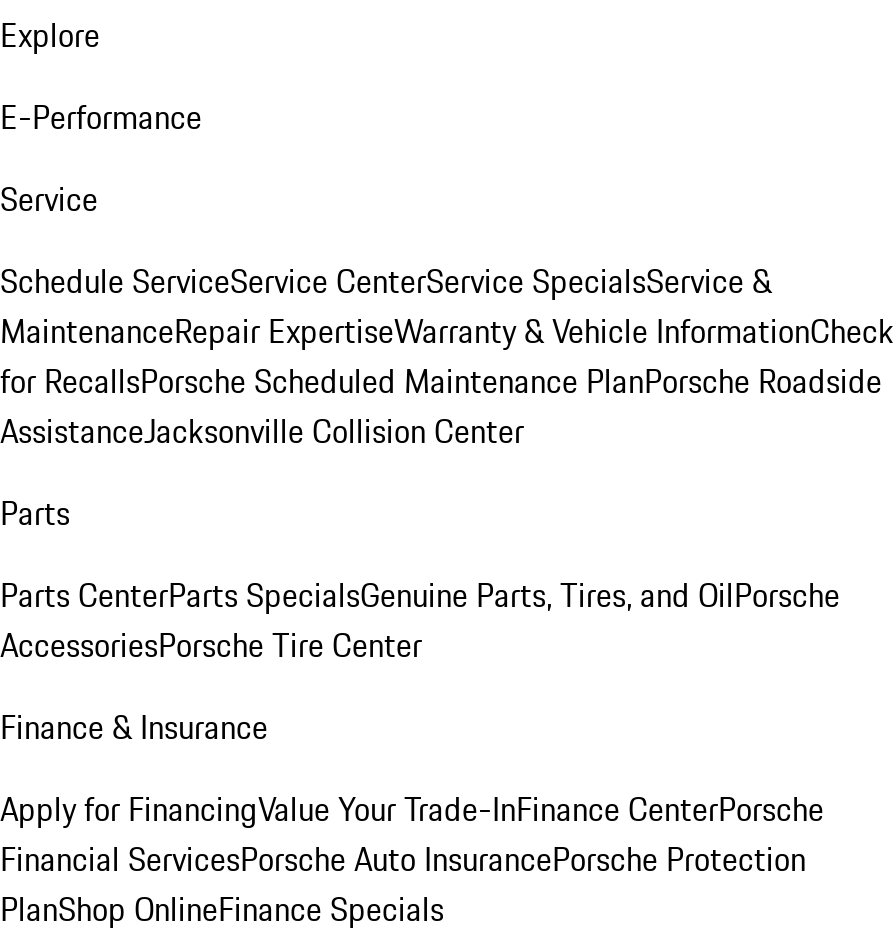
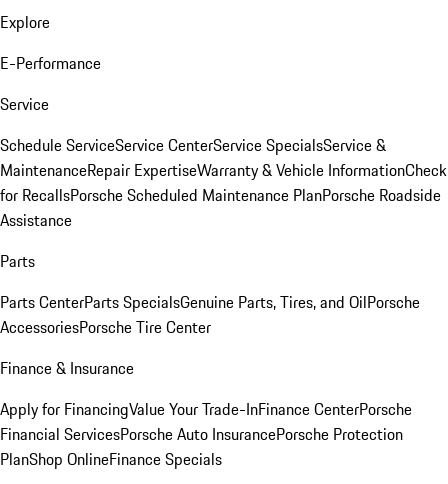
- AssistanceJacksonville Collision Center
+ Assistance
